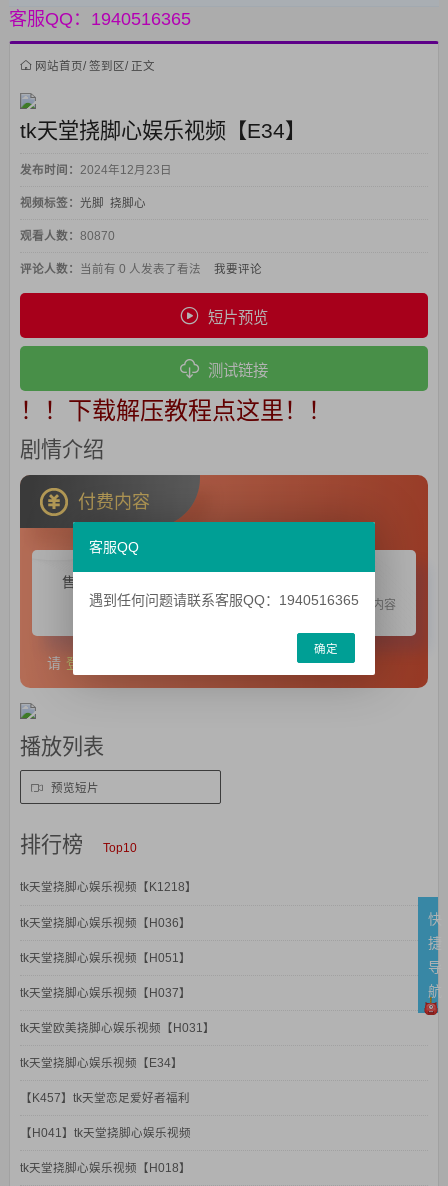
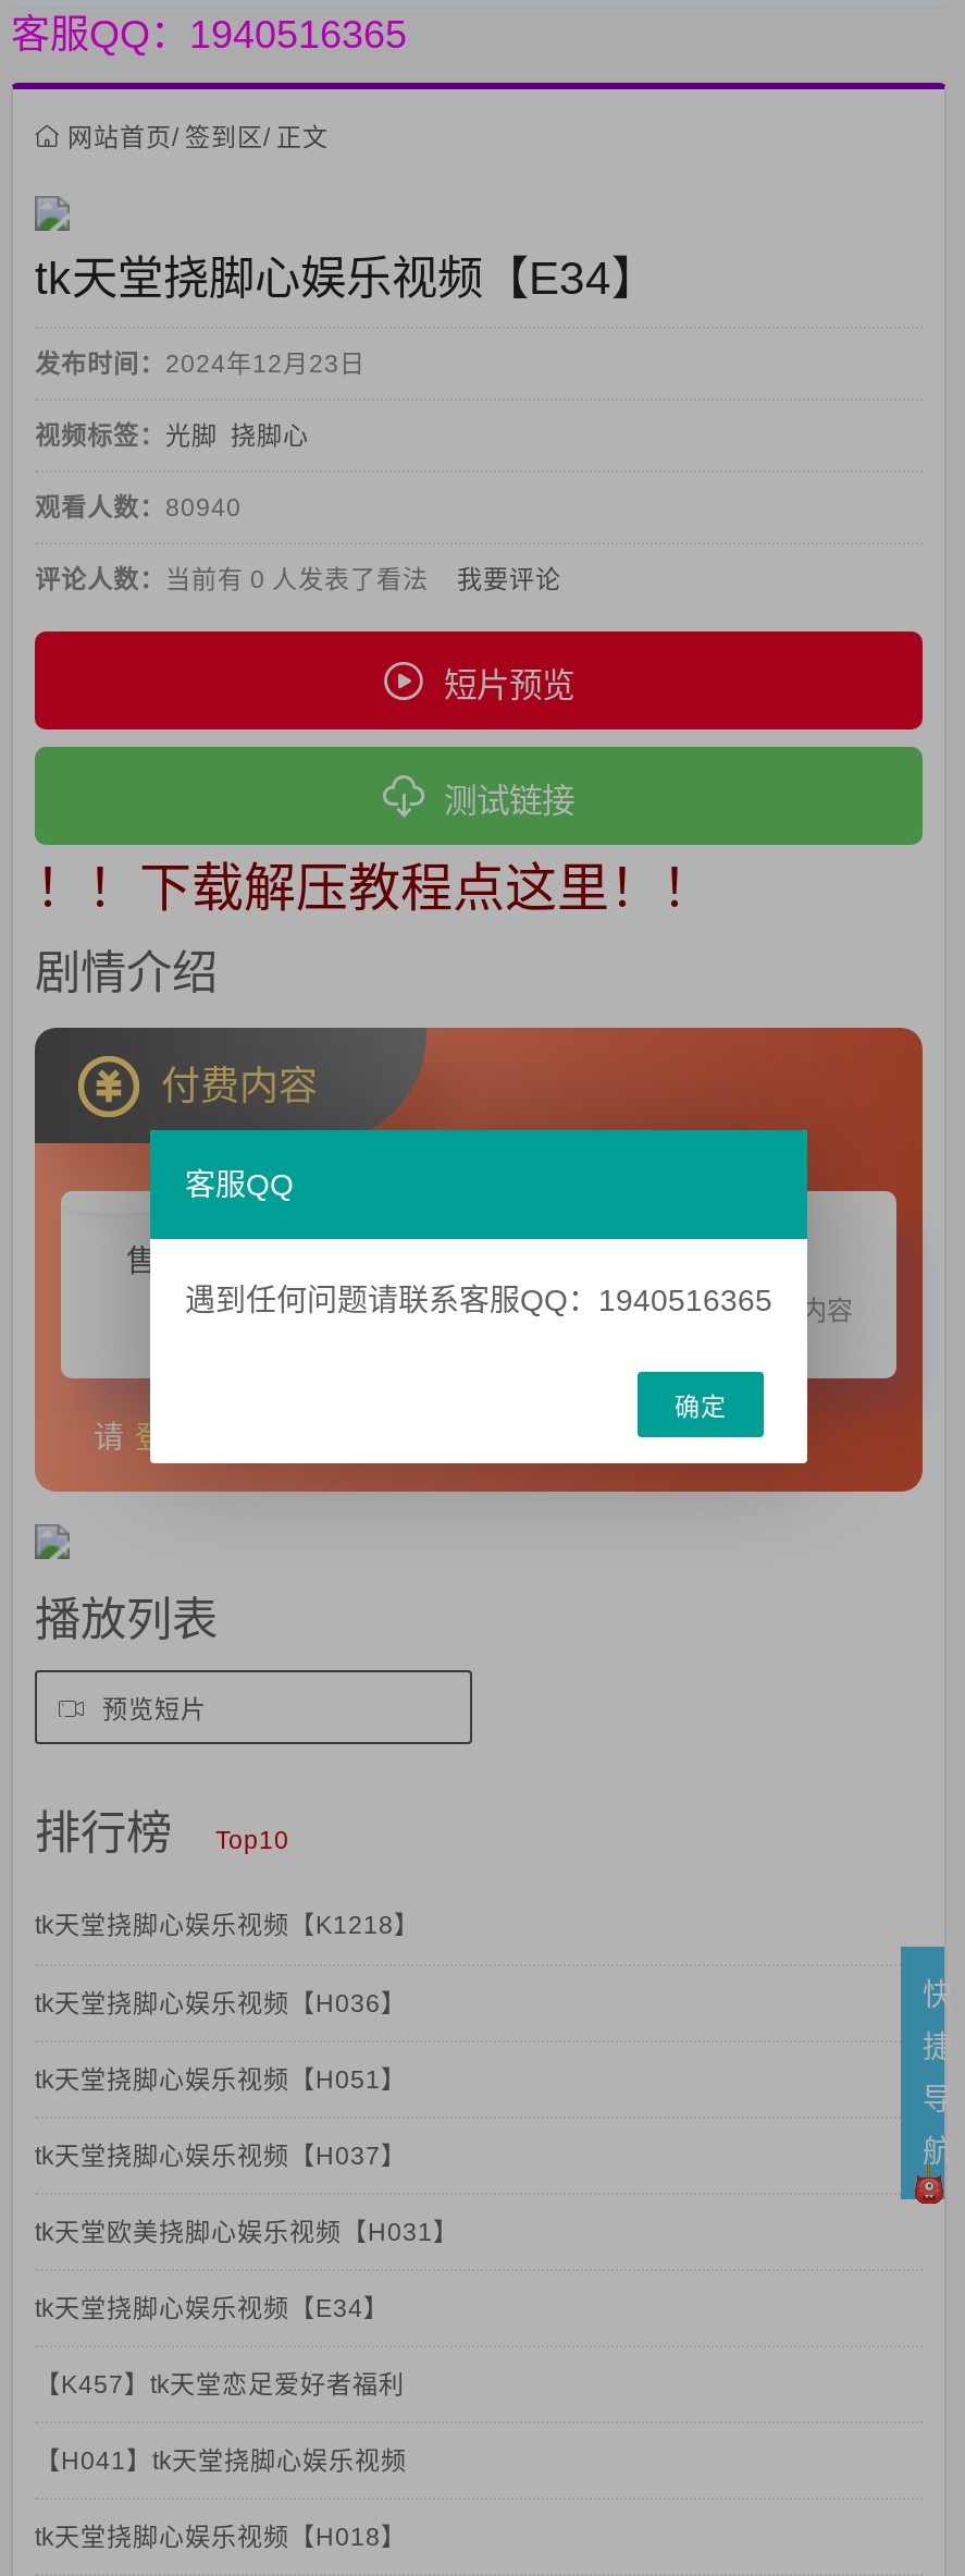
- 观看人数：80870
+ 观看人数：80940
